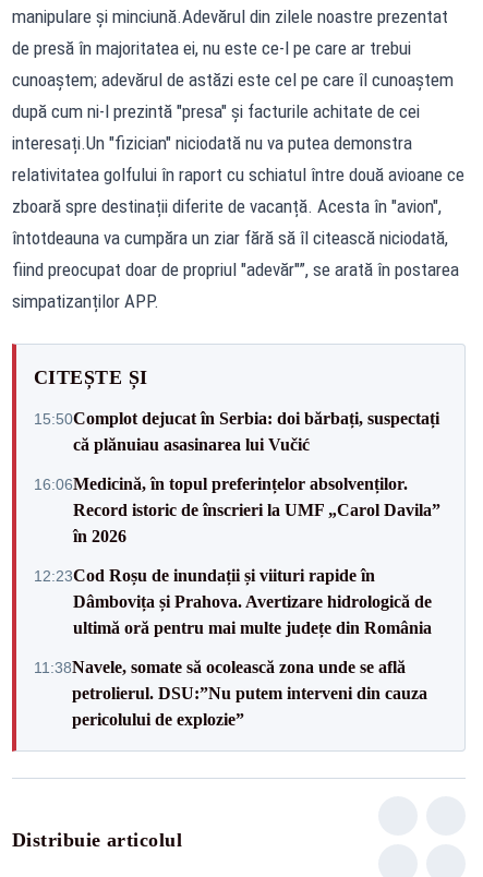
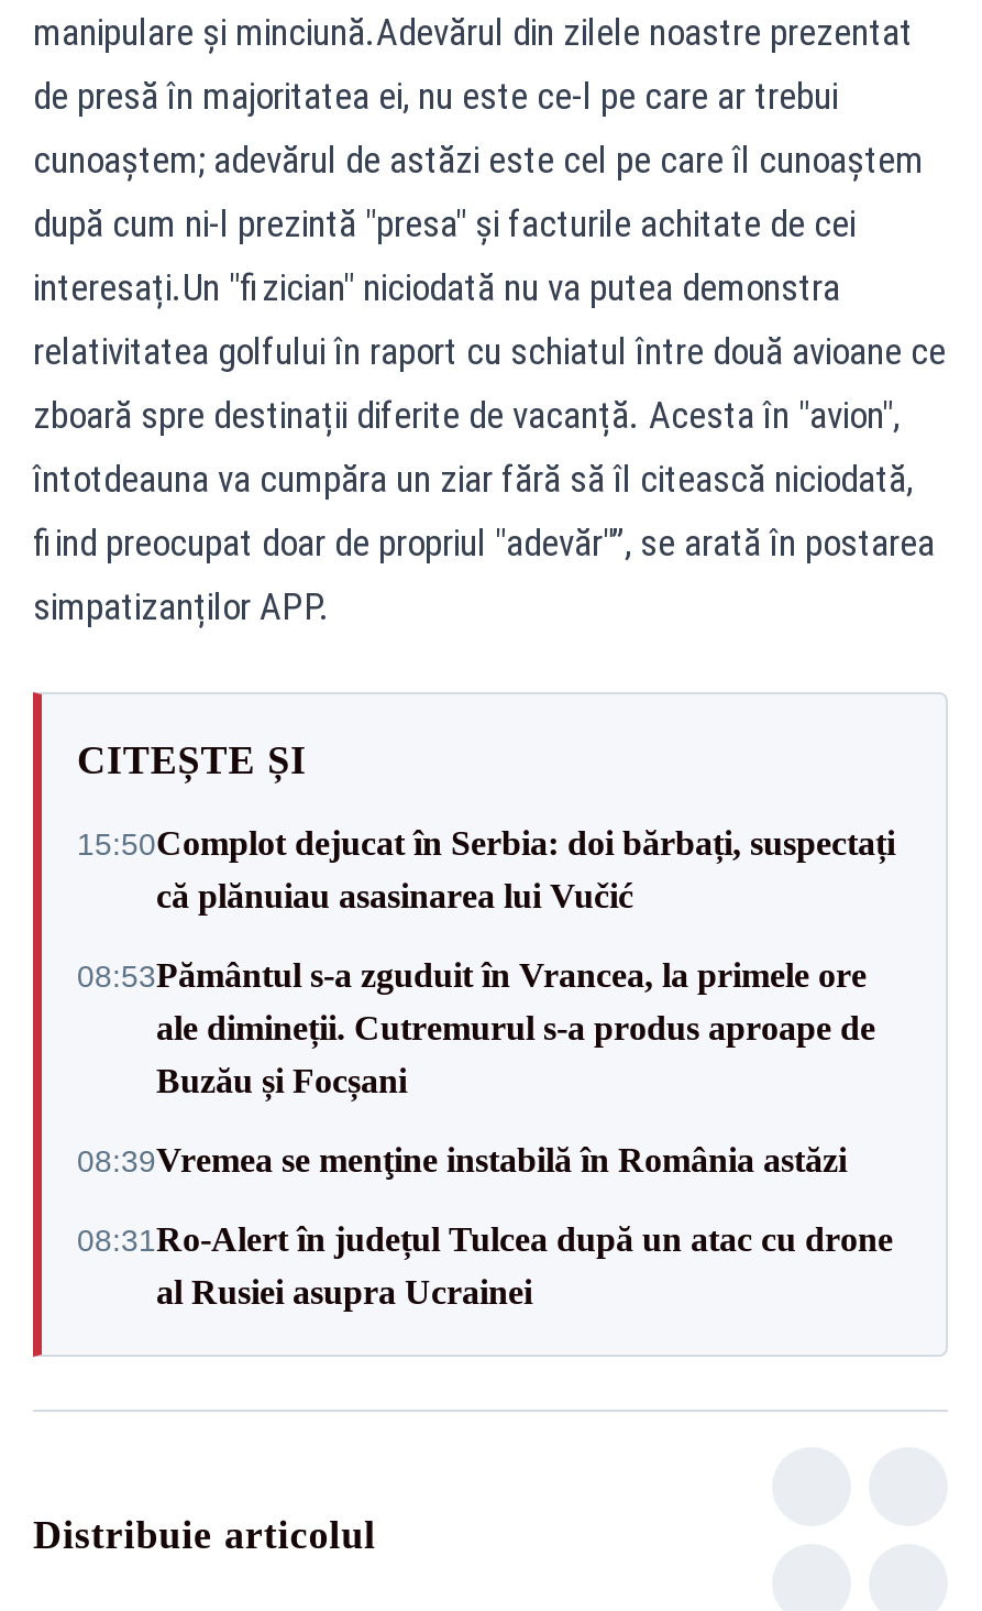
- 16:06Medicină, în topul preferințelor absolvenților.
- Record istoric de înscrieri la UMF „Carol Davila”
- în 2026
+ 08:53Pământul s-a zguduit în Vrancea, la primele ore
+ ale dimineții. Cutremurul s-a produs aproape de
+ Buzău și Focșani

- 12:23Cod Roșu de inundații și viituri rapide în
- Dâmbovița și Prahova. Avertizare hidrologică de
- ultimă oră pentru mai multe județe din România
+ 08:39Vremea se menţine instabilă în România astăzi

- 11:38Navele, somate să ocolească zona unde se află
- petrolierul. DSU:”Nu putem interveni din cauza
- pericolului de explozie”
+ 08:31Ro-Alert în județul Tulcea după un atac cu drone
+ al Rusiei asupra Ucrainei
